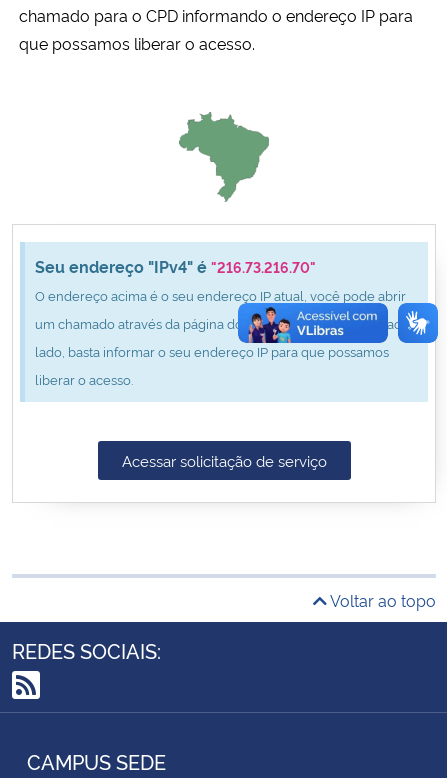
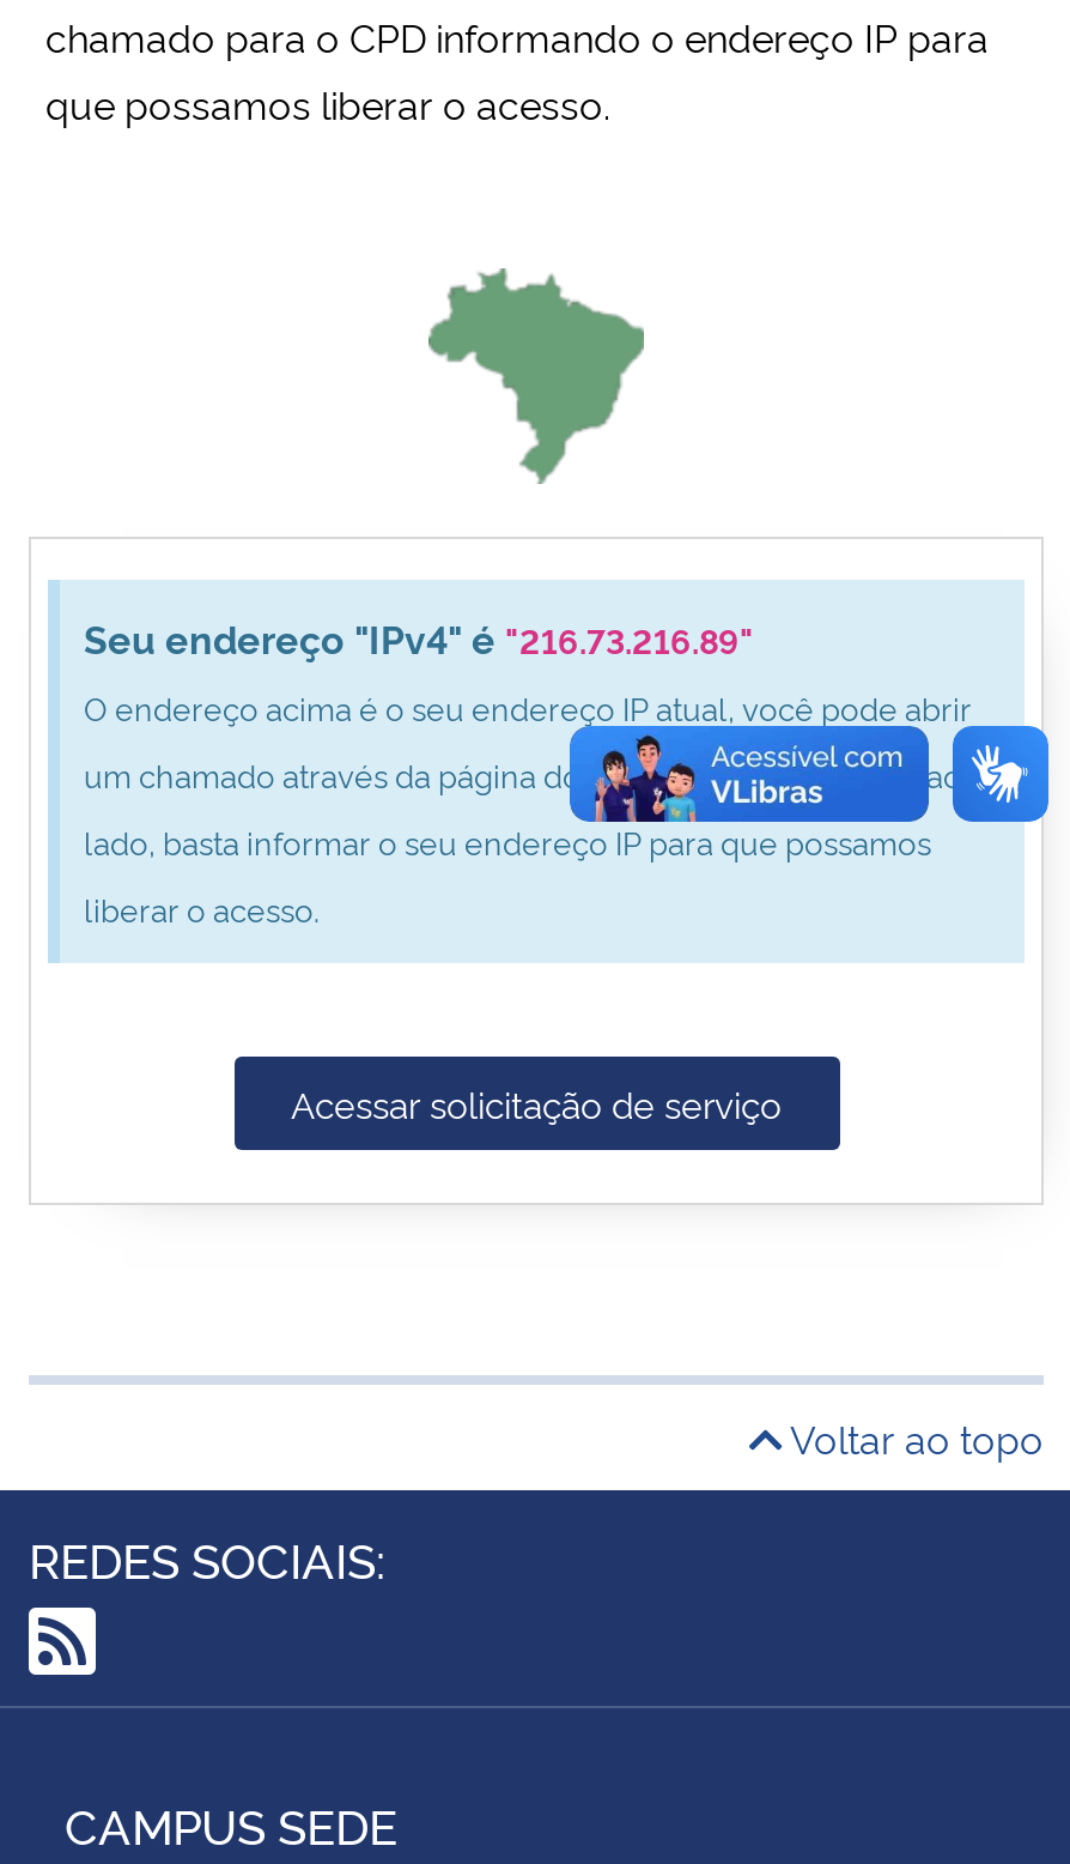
- Seu endereço "IPv4" é "216.73.216.70"
+ Seu endereço "IPv4" é "216.73.216.89"
